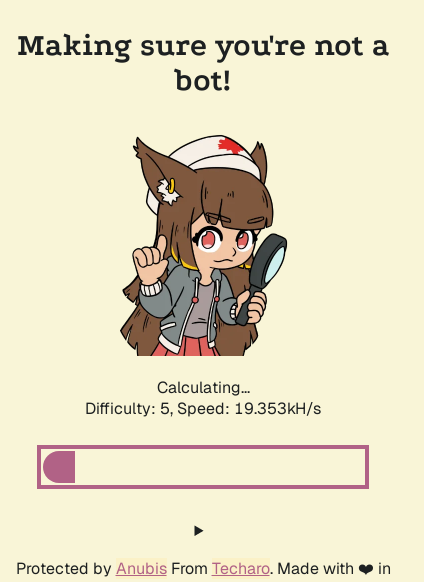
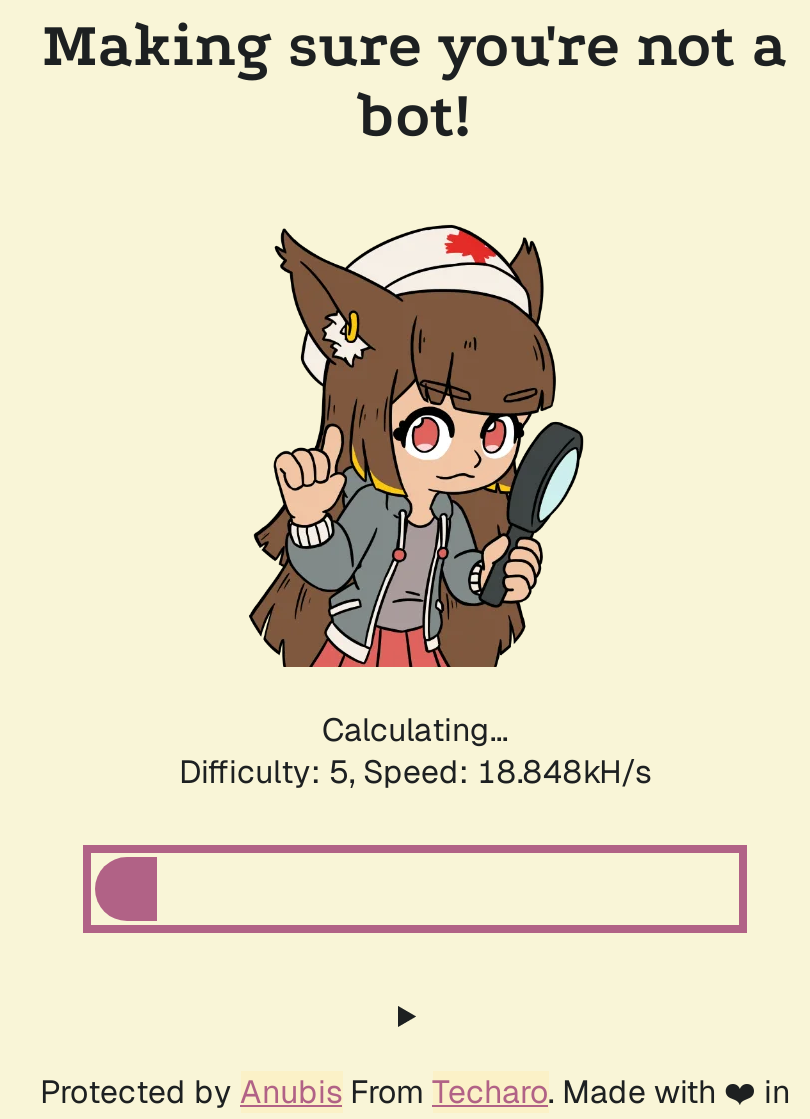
- Difficulty: 5, Speed: 19.353kH/s
+ Difficulty: 5, Speed: 18.848kH/s
